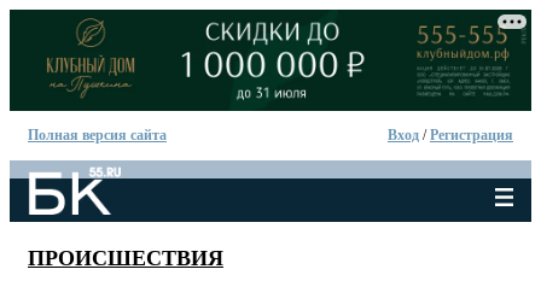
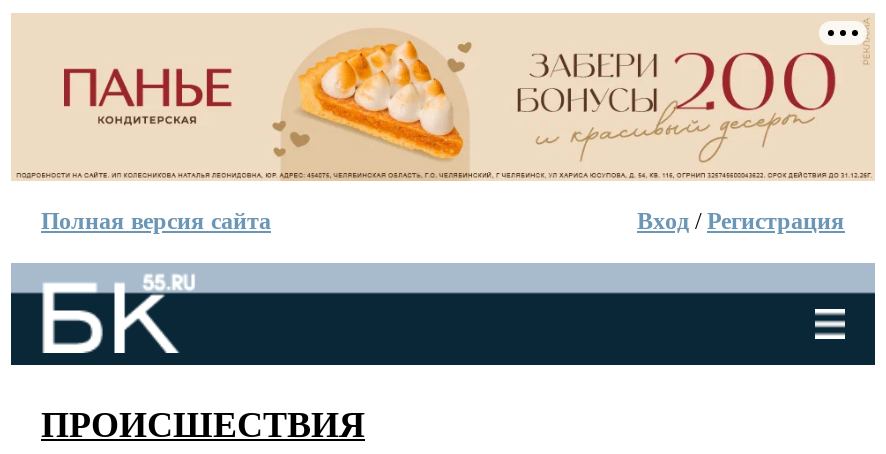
- [image]
+ [image]
